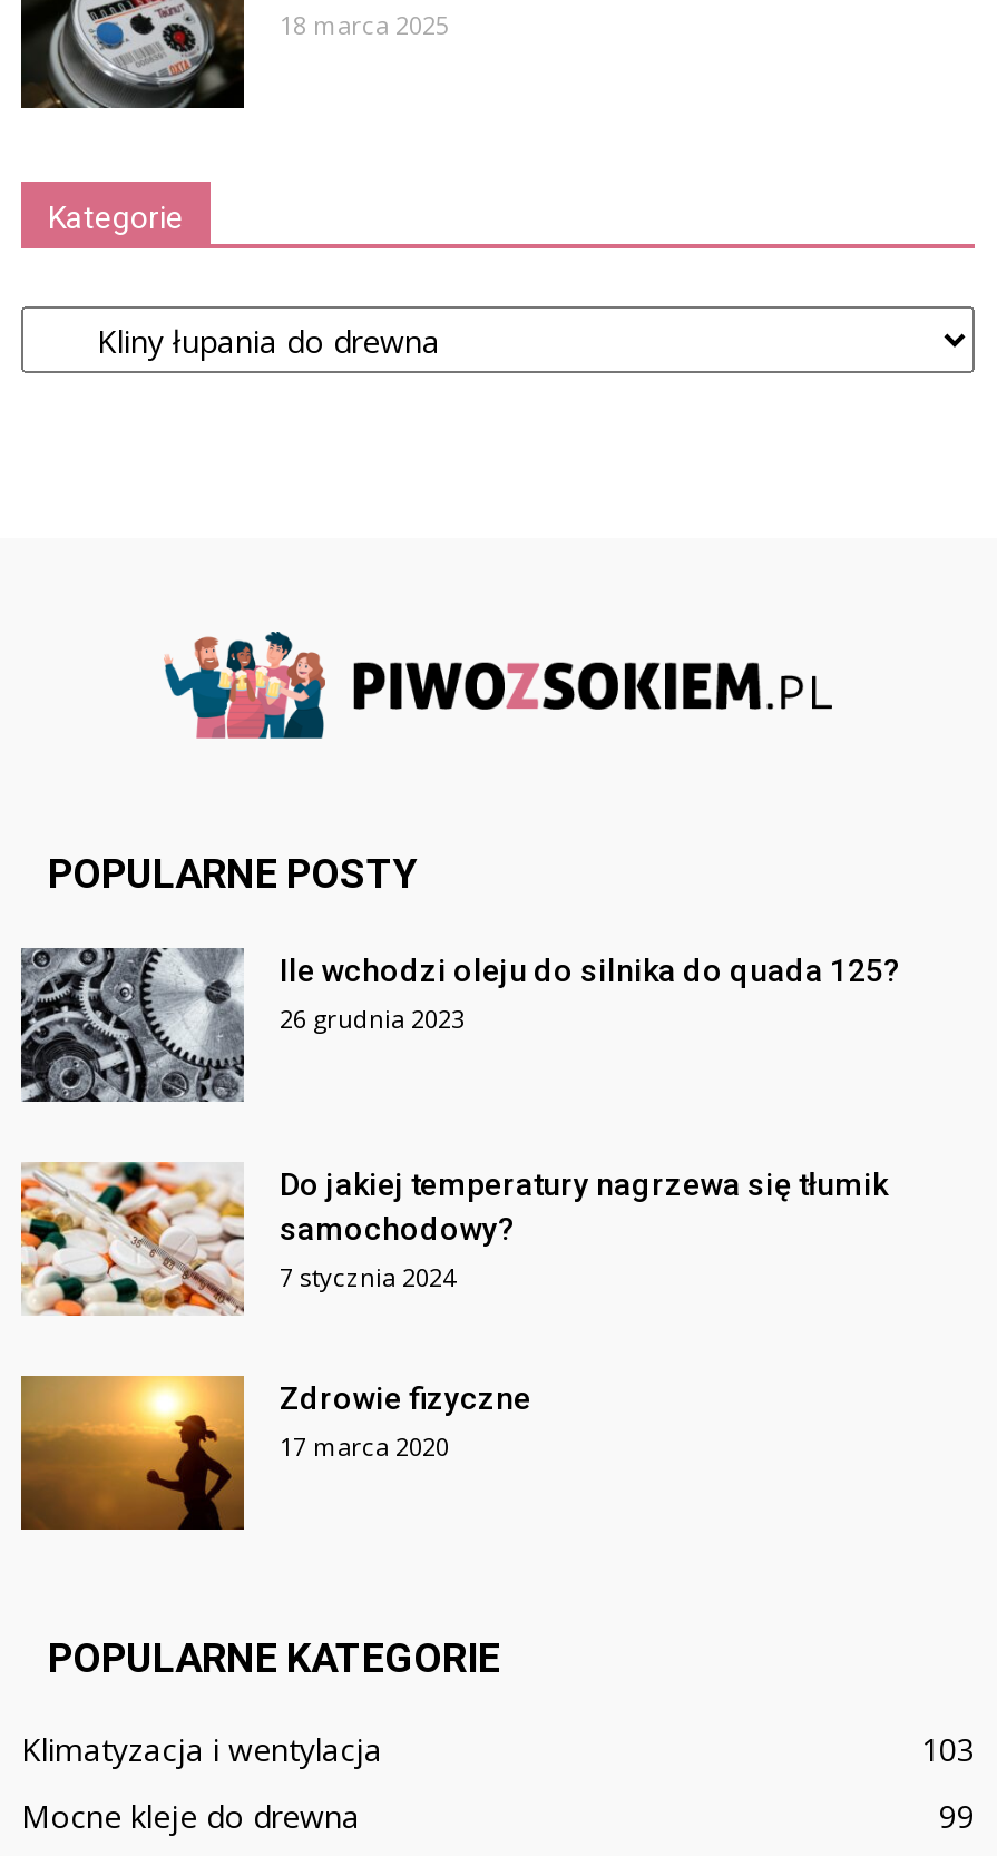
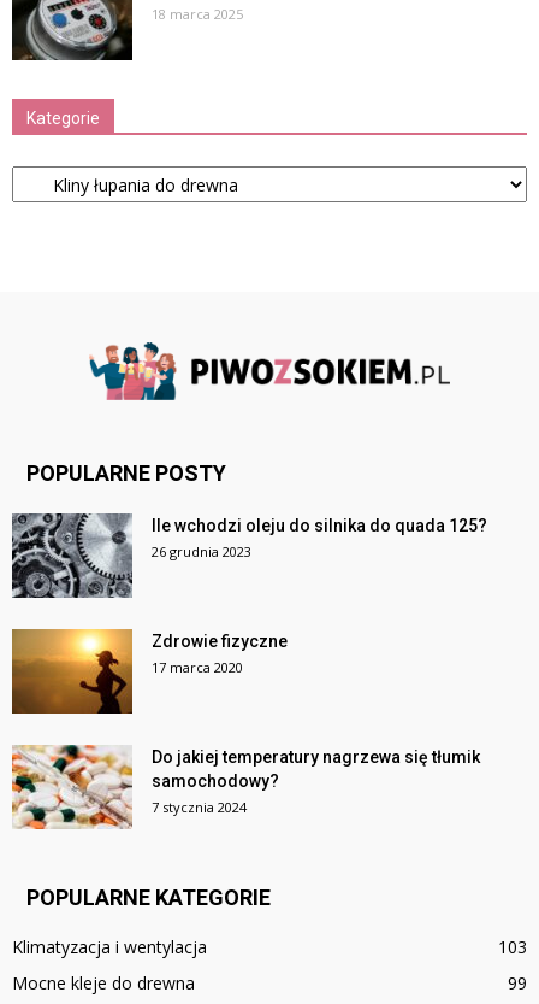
moved down: [image] | Do jakiej temperatury nagrzewa się tłumik | samochodowy? | 7 stycznia 2024

moved up: [image] | Zdrowie fizyczne | 17 marca 2020
